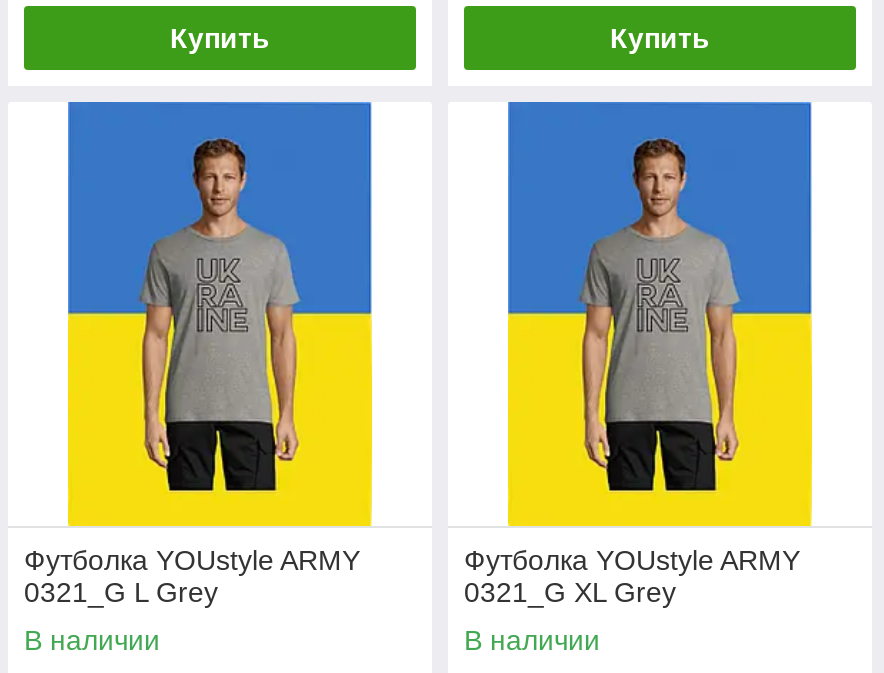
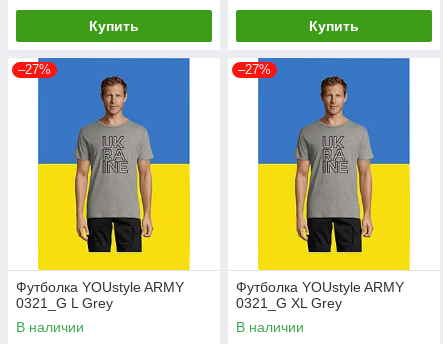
+ –27%

+ –27%
